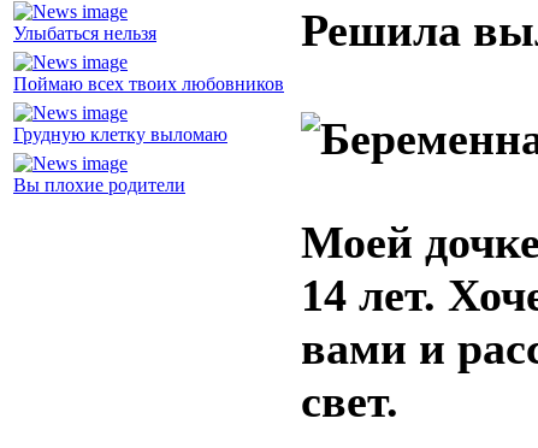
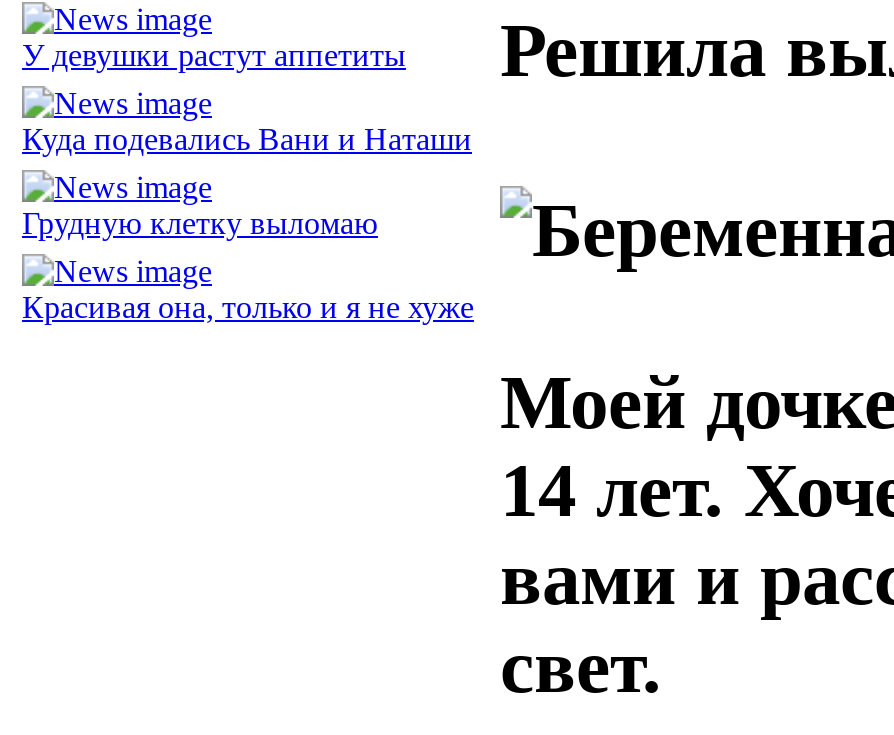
- Улыбаться нельзя
+ У девушки растут аппетиты

- Поймаю всех твоих любовников
+ Куда подевались Вани и Наташи

- Вы плохие родители
+ Красивая она, только и я не хуже
